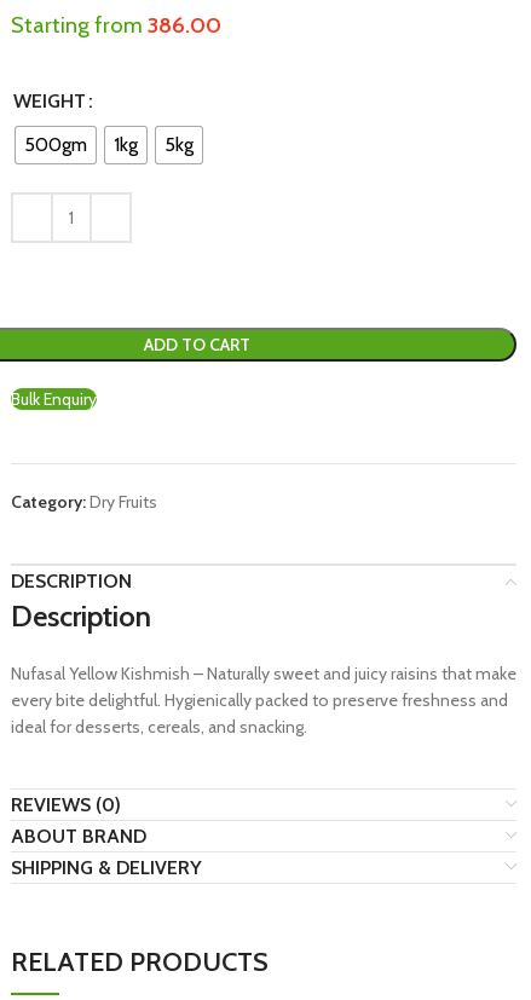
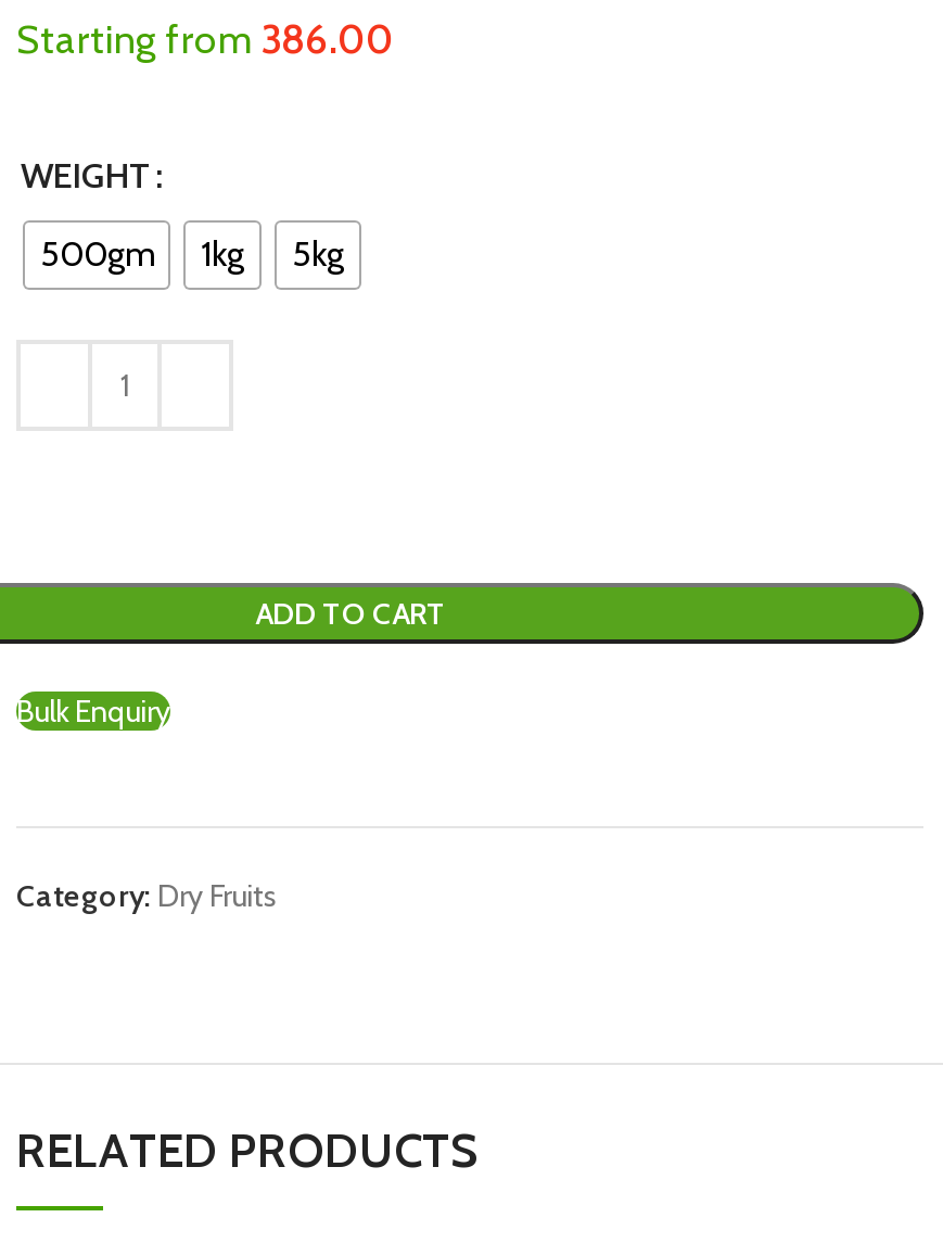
- DESCRIPTION
- Description
- Nufasal Yellow Kishmish – Naturally sweet and juicy raisins that make
- every bite delightful. Hygienically packed to preserve freshness and
- ideal for desserts, cereals, and snacking.
- REVIEWS (0)
- ABOUT BRAND
- SHIPPING & DELIVERY
